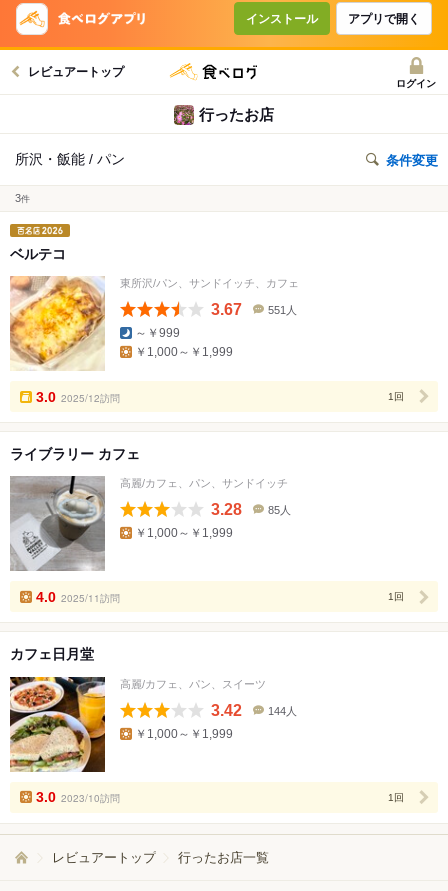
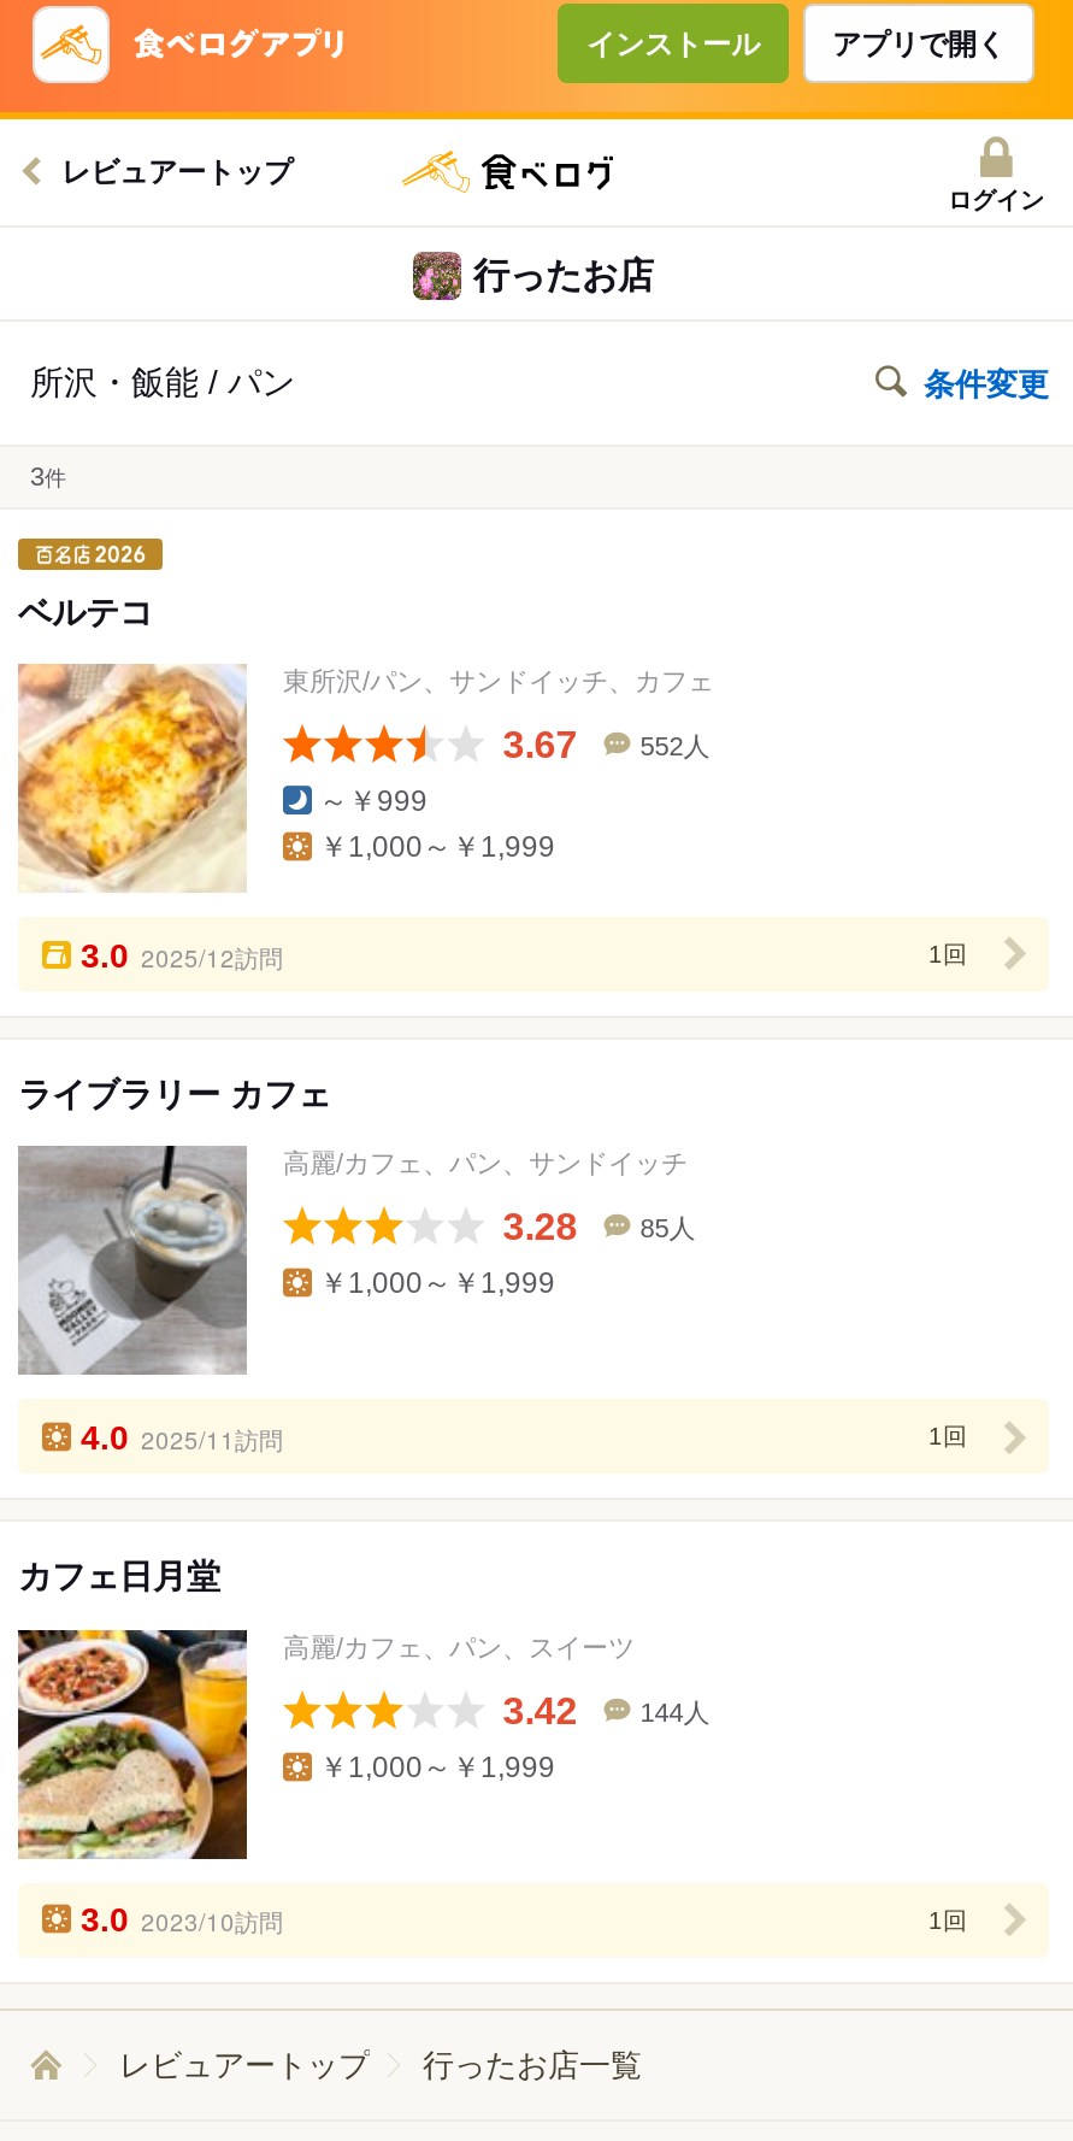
- 551人
+ 552人
